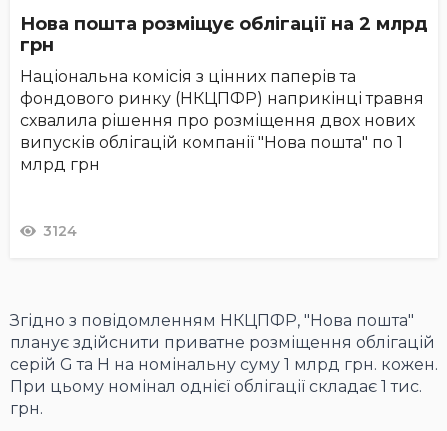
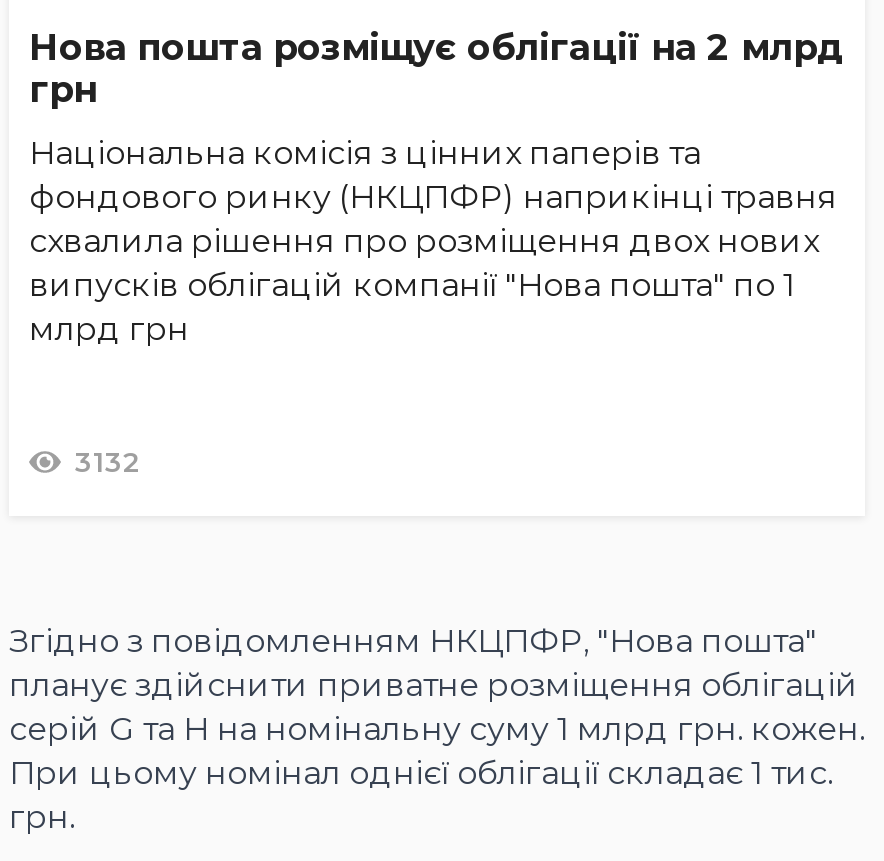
- 3124
+ 3132
